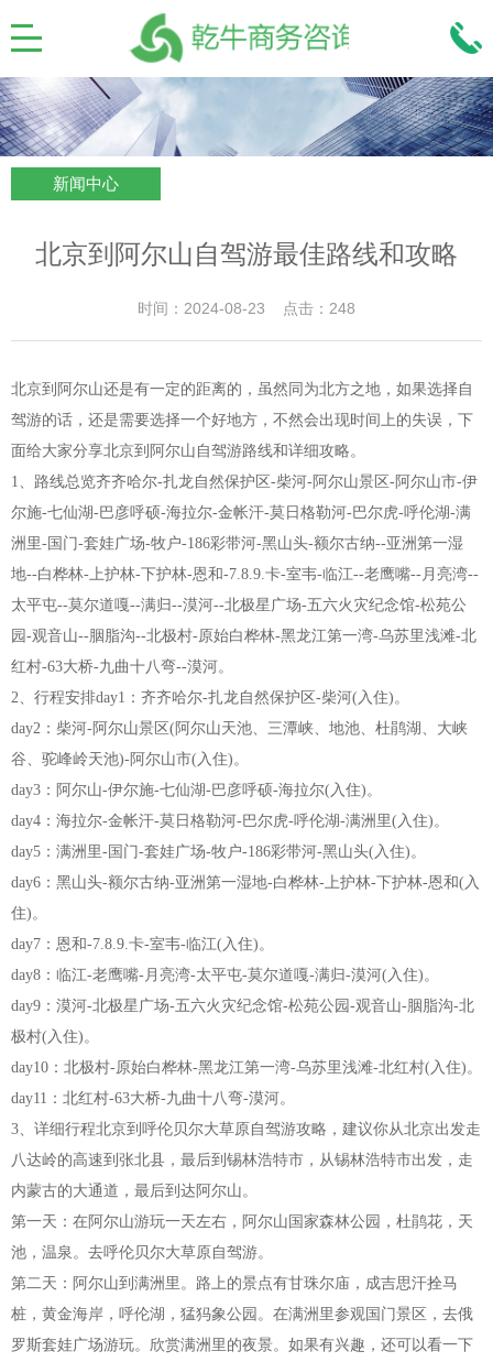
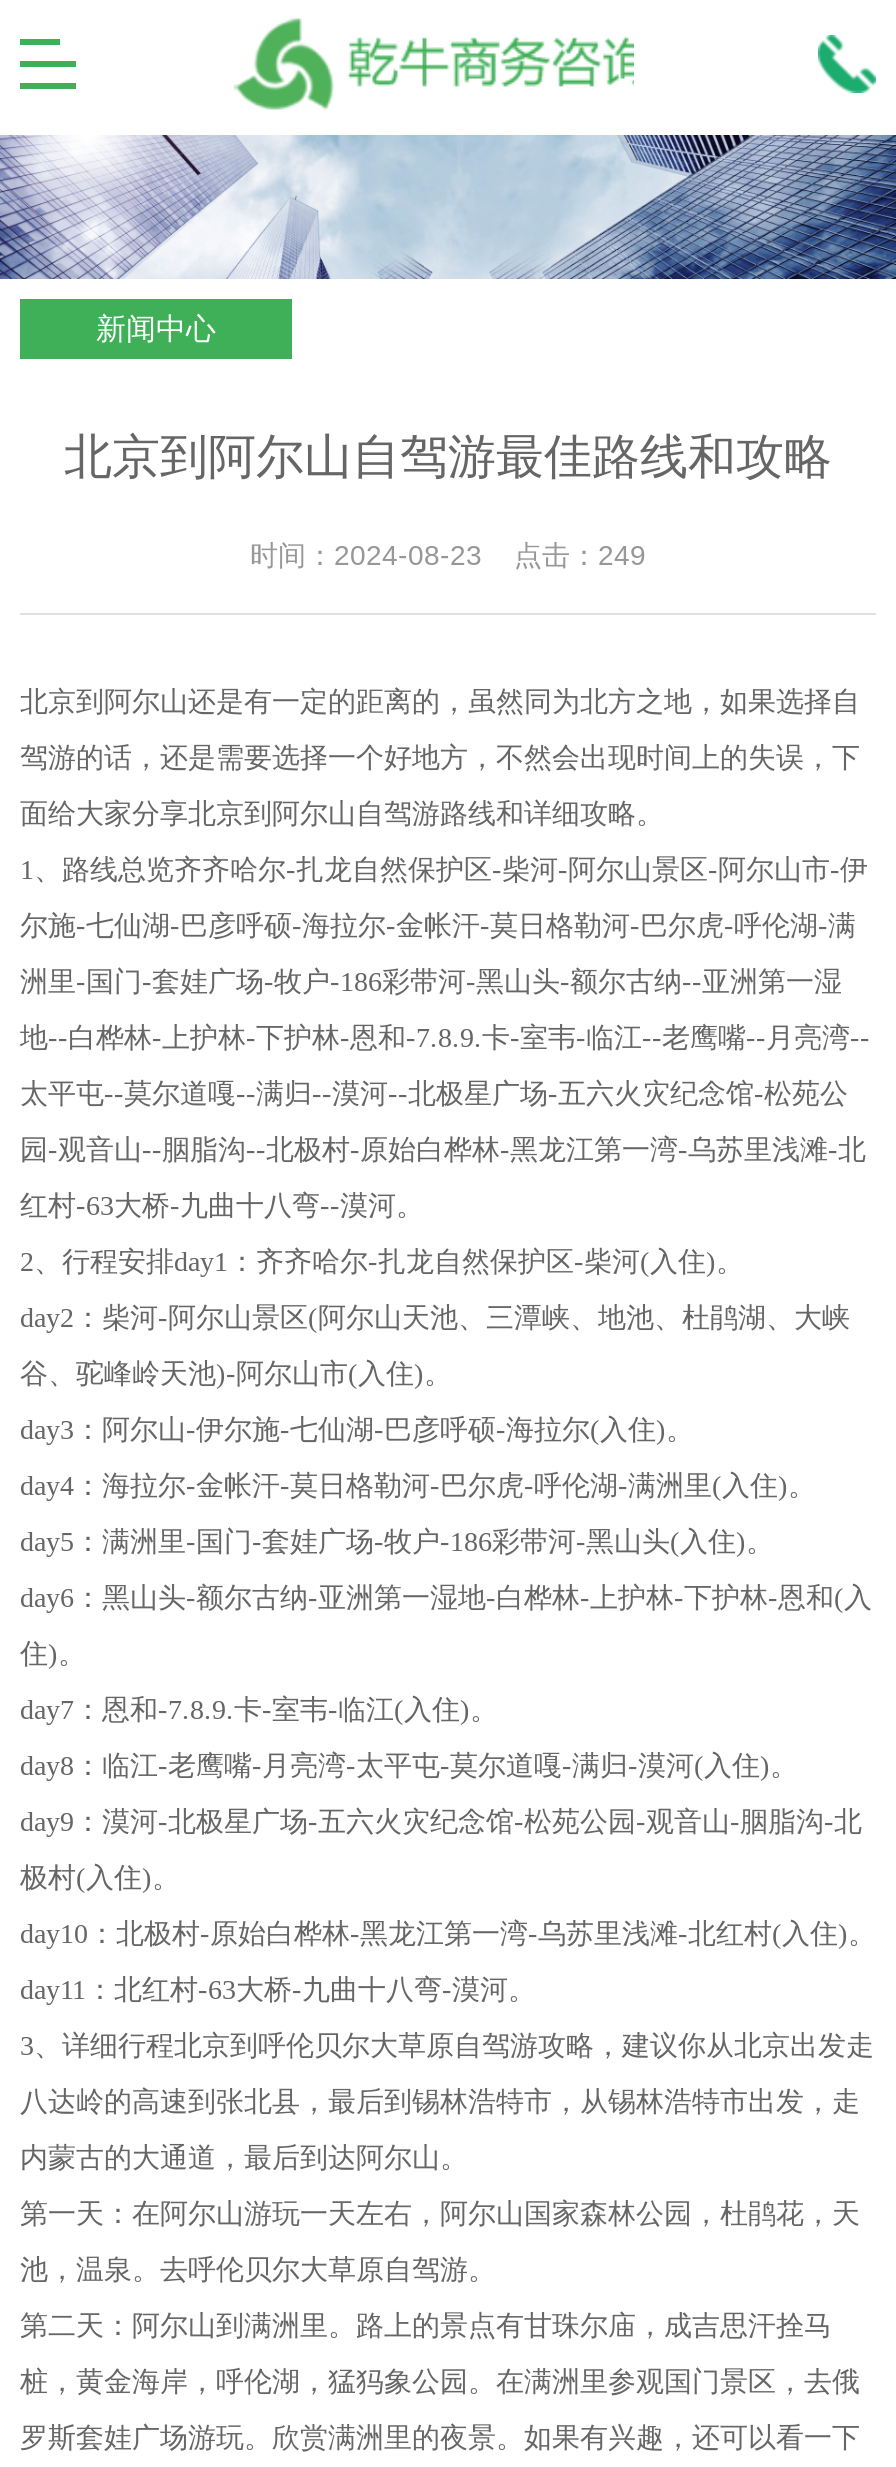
- 时间：2024-08-23 点击：248
+ 时间：2024-08-23 点击：249
